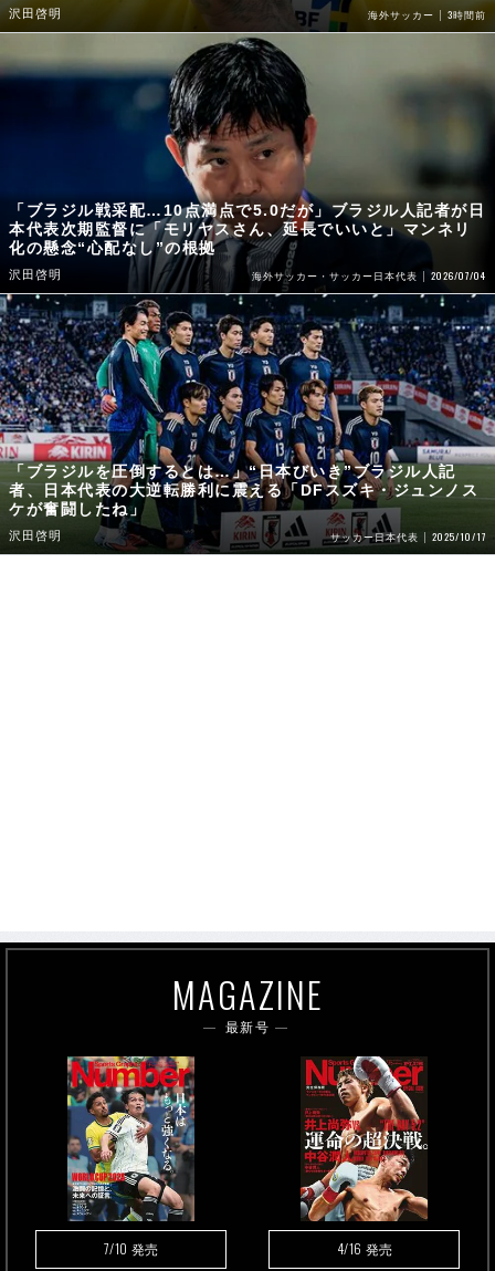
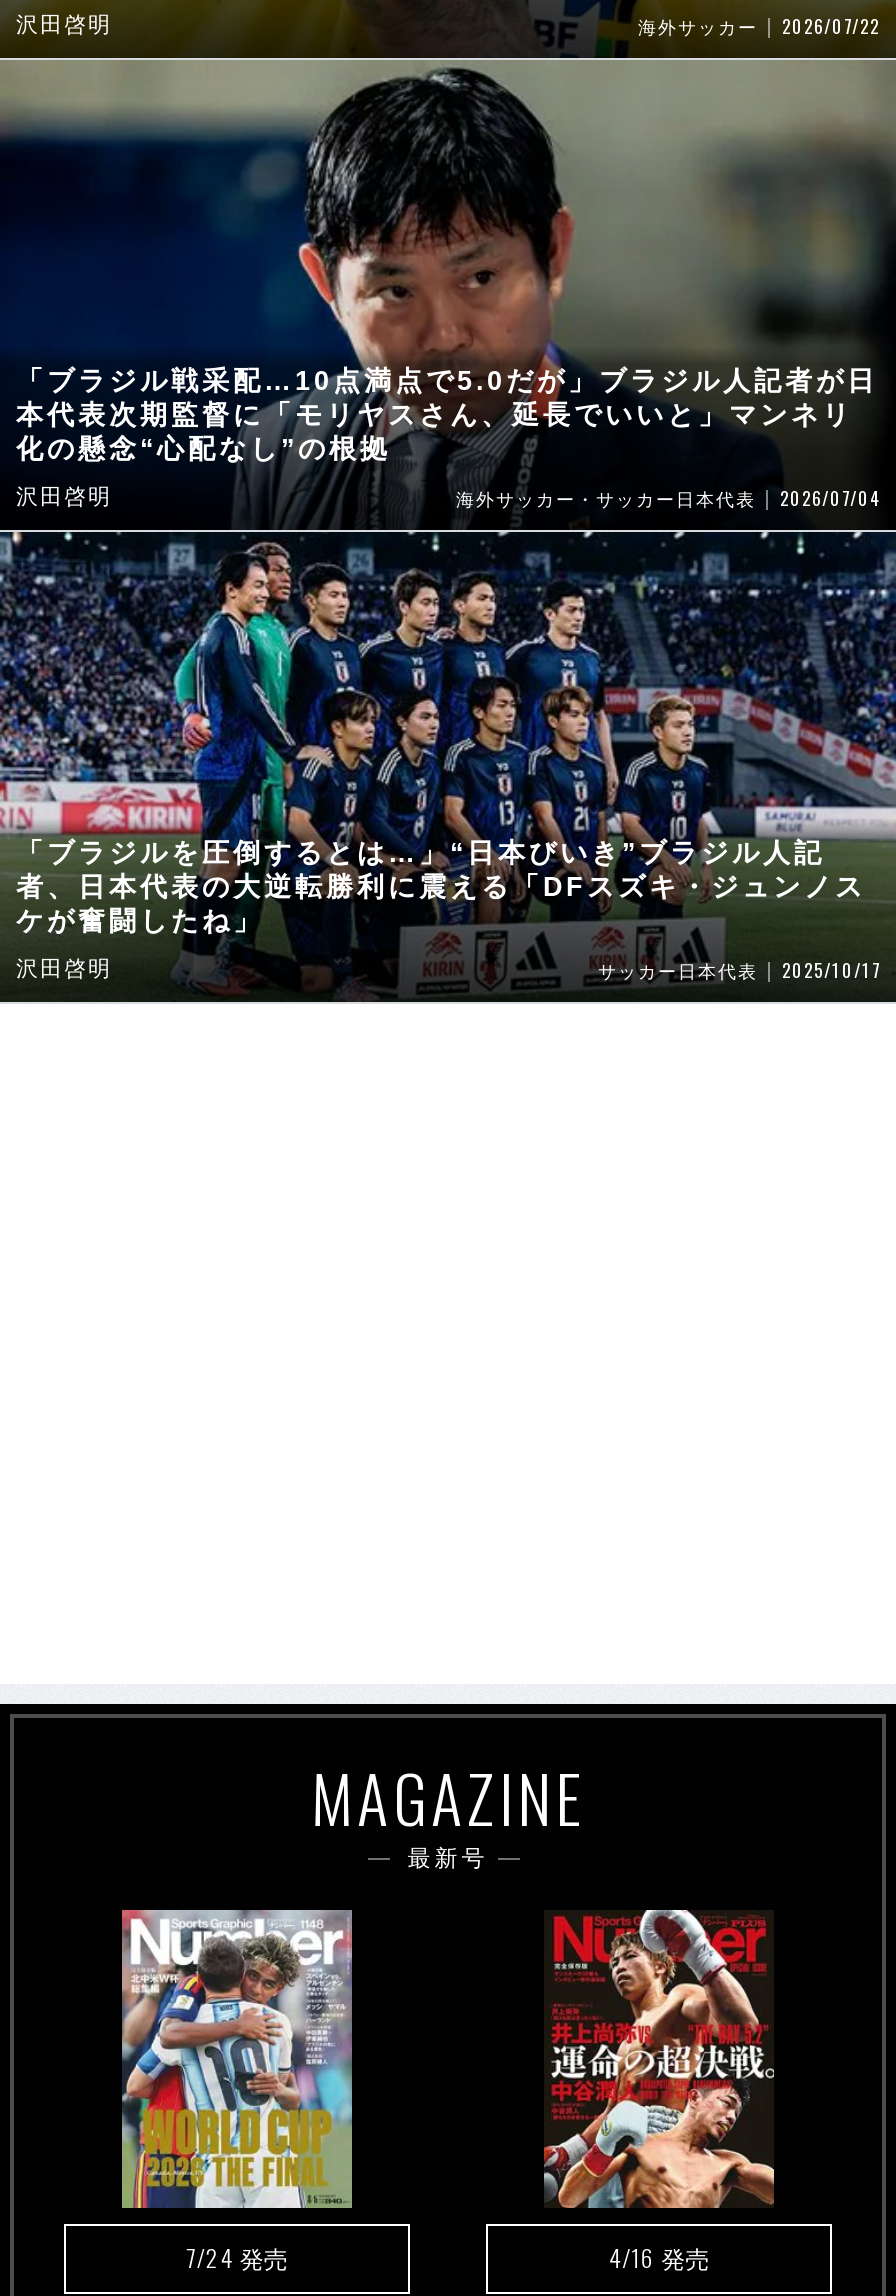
- 海外サッカー 3時間前
+ 海外サッカー 2026/07/22

- [image]
- 7/10発売
+ [image]
+ 7/24発売
